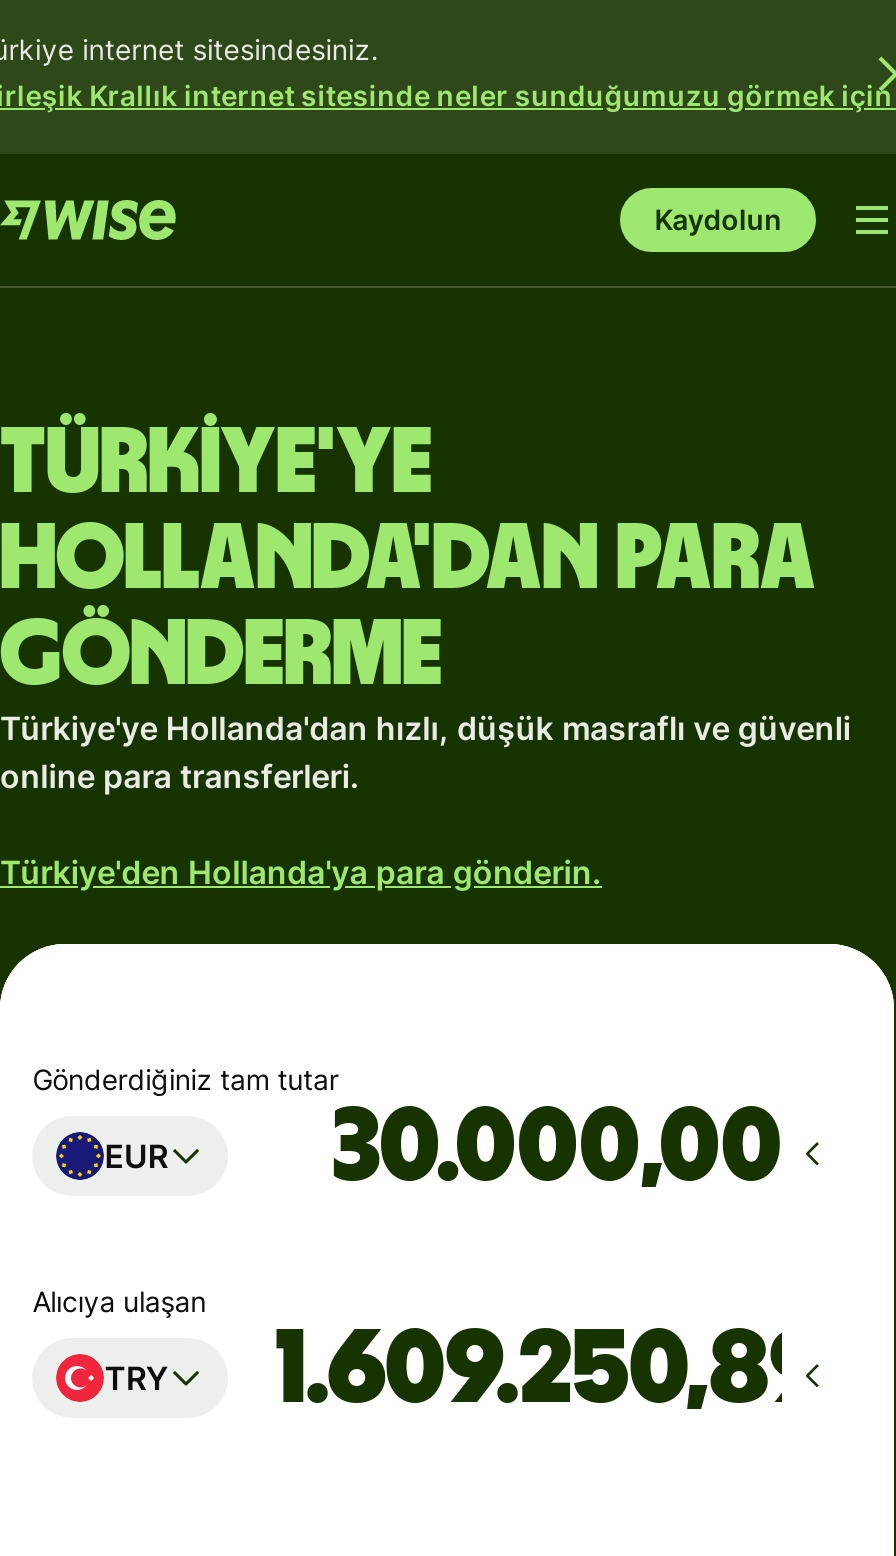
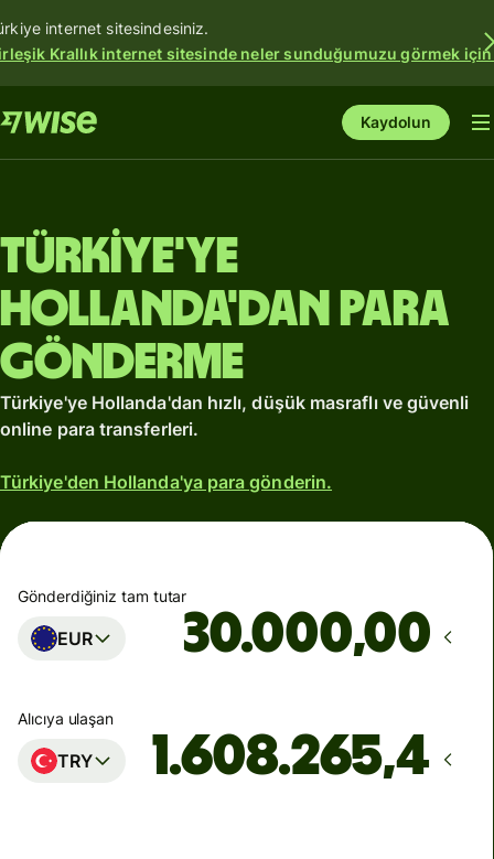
- [image]
+ [image]
